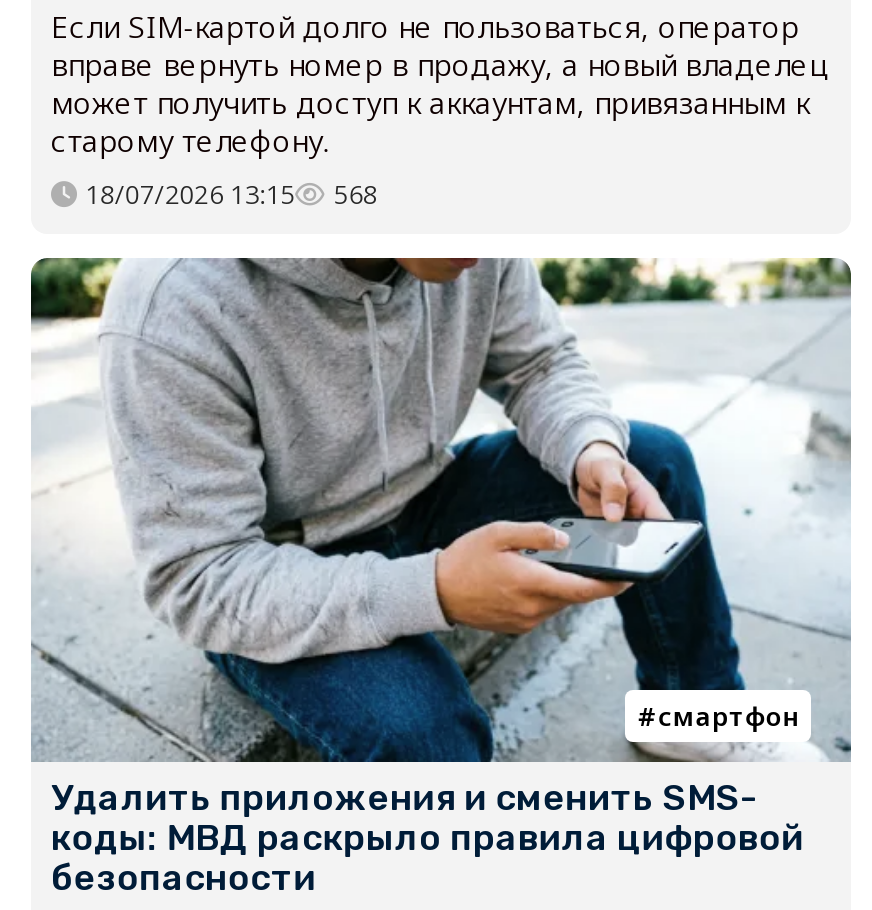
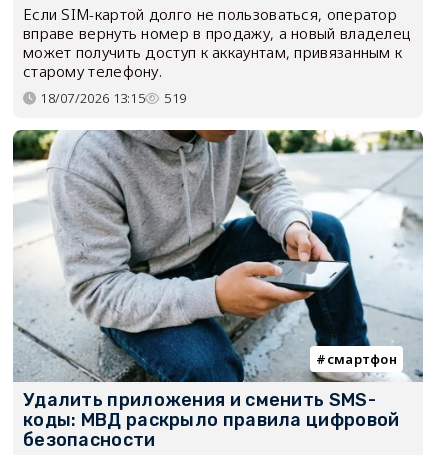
- 18/07/2026 13:15 568
+ 18/07/2026 13:15 519
